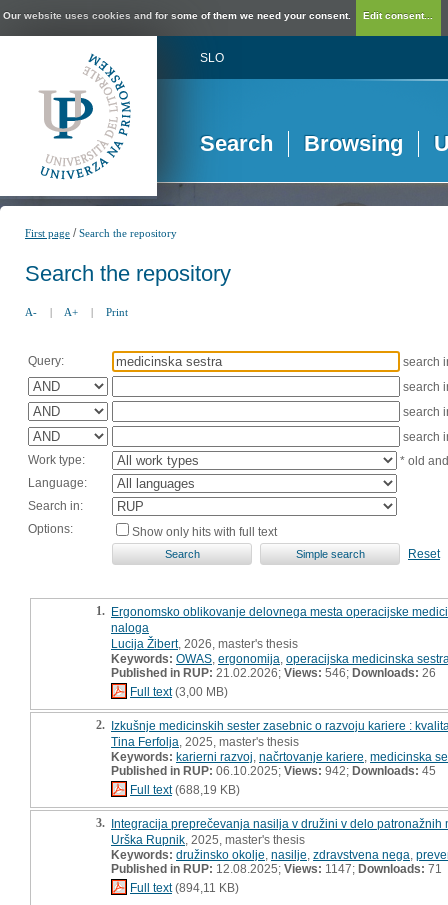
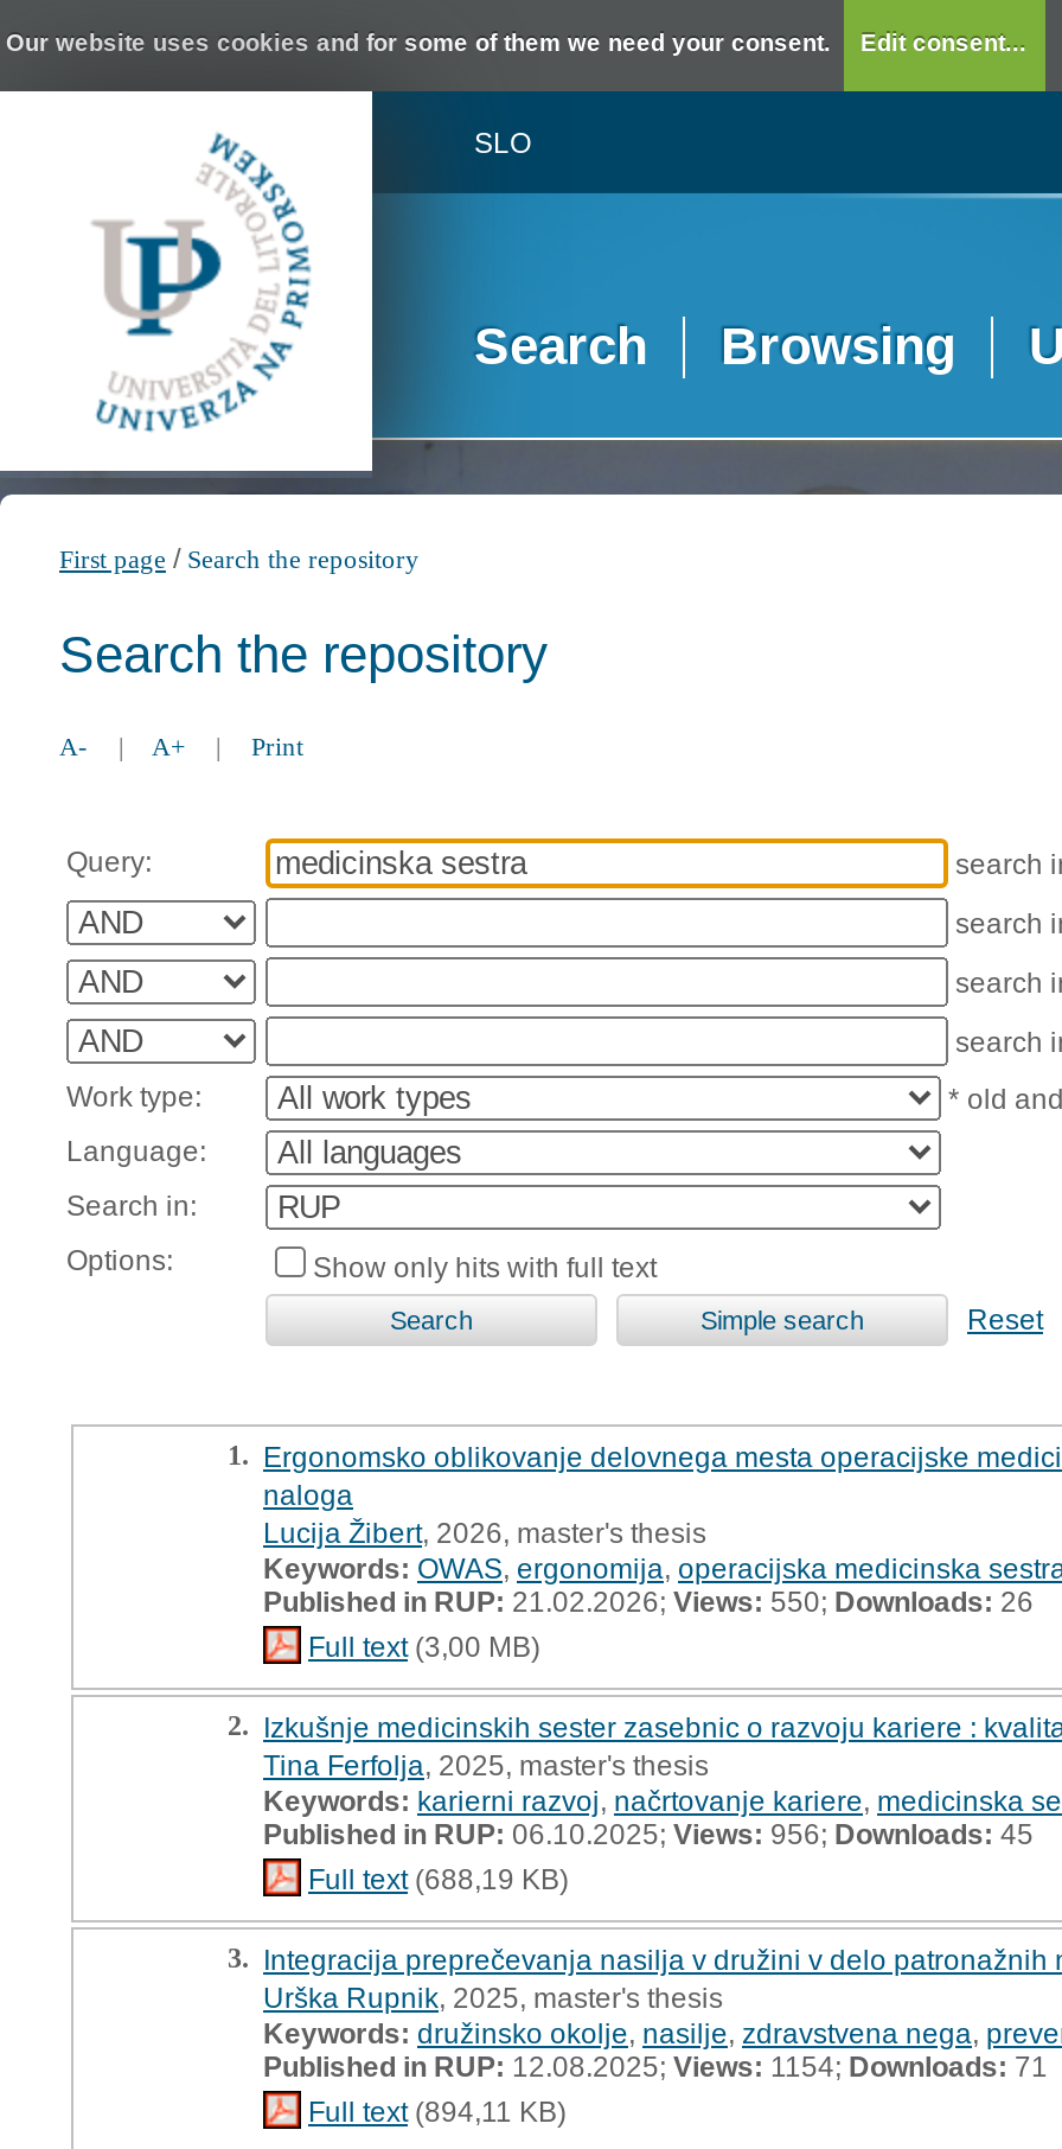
- Published in RUP: 21.02.2026; Views:546;Downloads:26
+ Published in RUP: 21.02.2026; Views:550;Downloads:26

- Published in RUP:06.10.2025;Views:942;Downloads:45
+ Published in RUP:06.10.2025;Views:956;Downloads:45

- Published in RUP:12.08.2025;Views:1147;Downloads:71
+ Published in RUP:12.08.2025;Views:1154;Downloads:71
